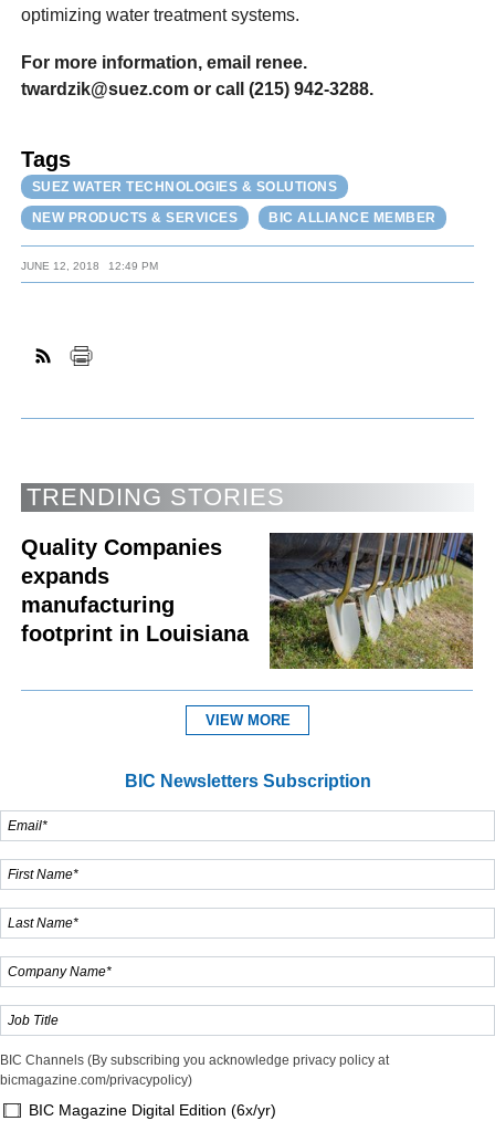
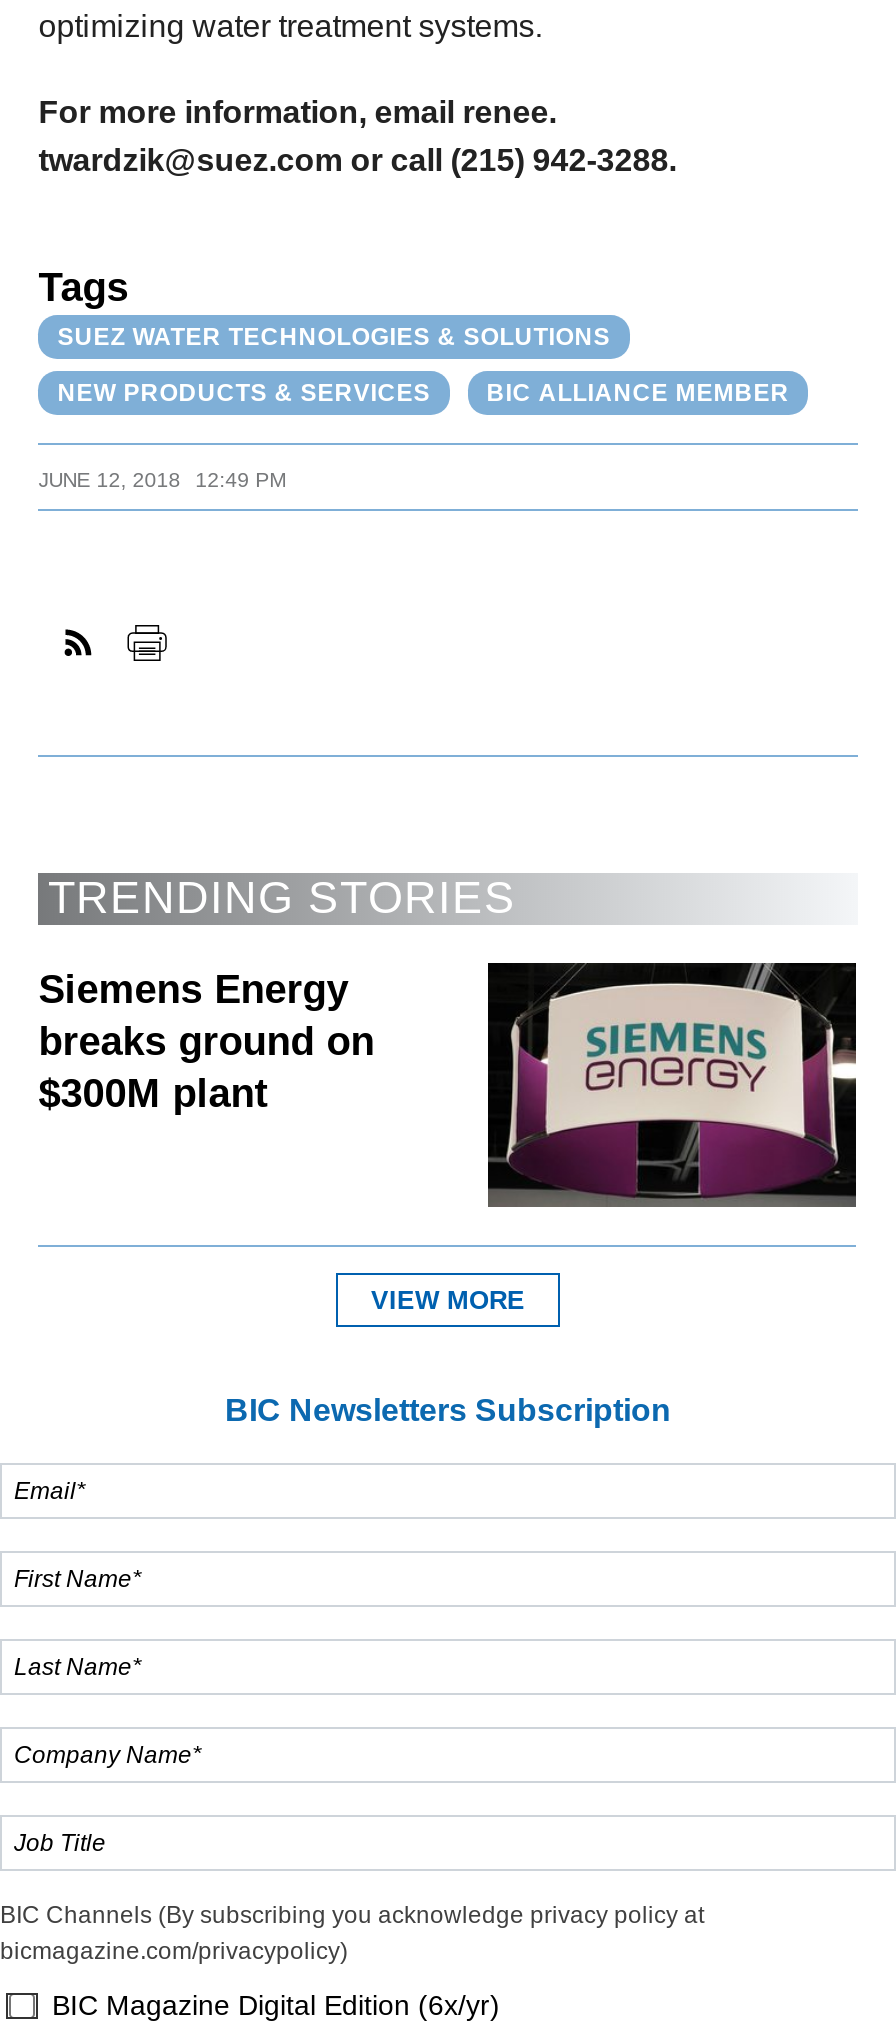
- Quality Companies
- expands
- manufacturing
- footprint in Louisiana
+ Siemens Energy
+ breaks ground on
+ $300M plant

- [image]
+ [image]
